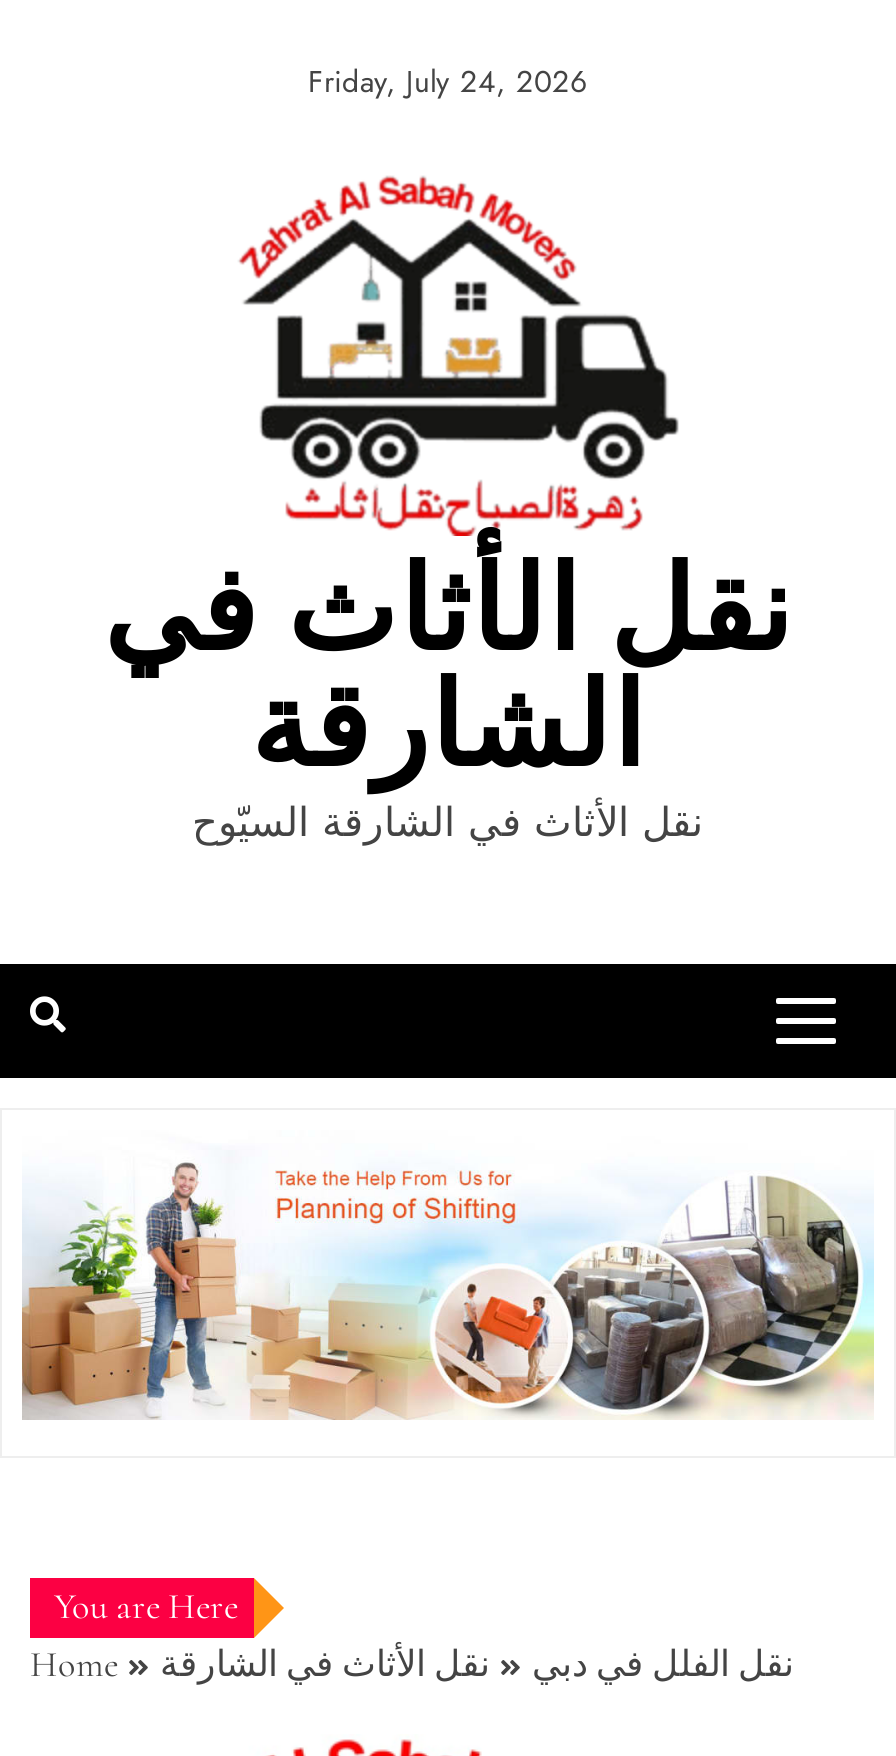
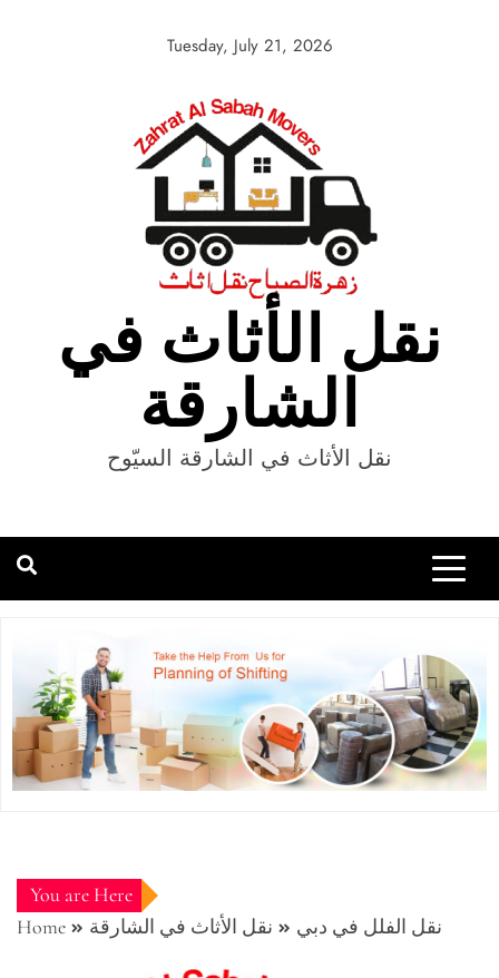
- Friday, July 24, 2026
+ Tuesday, July 21, 2026
